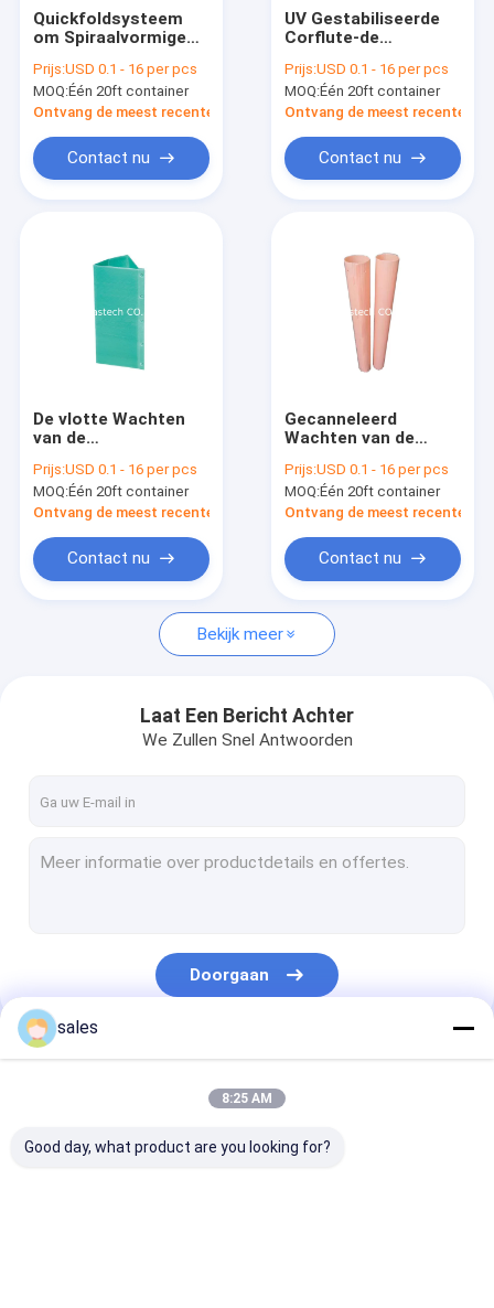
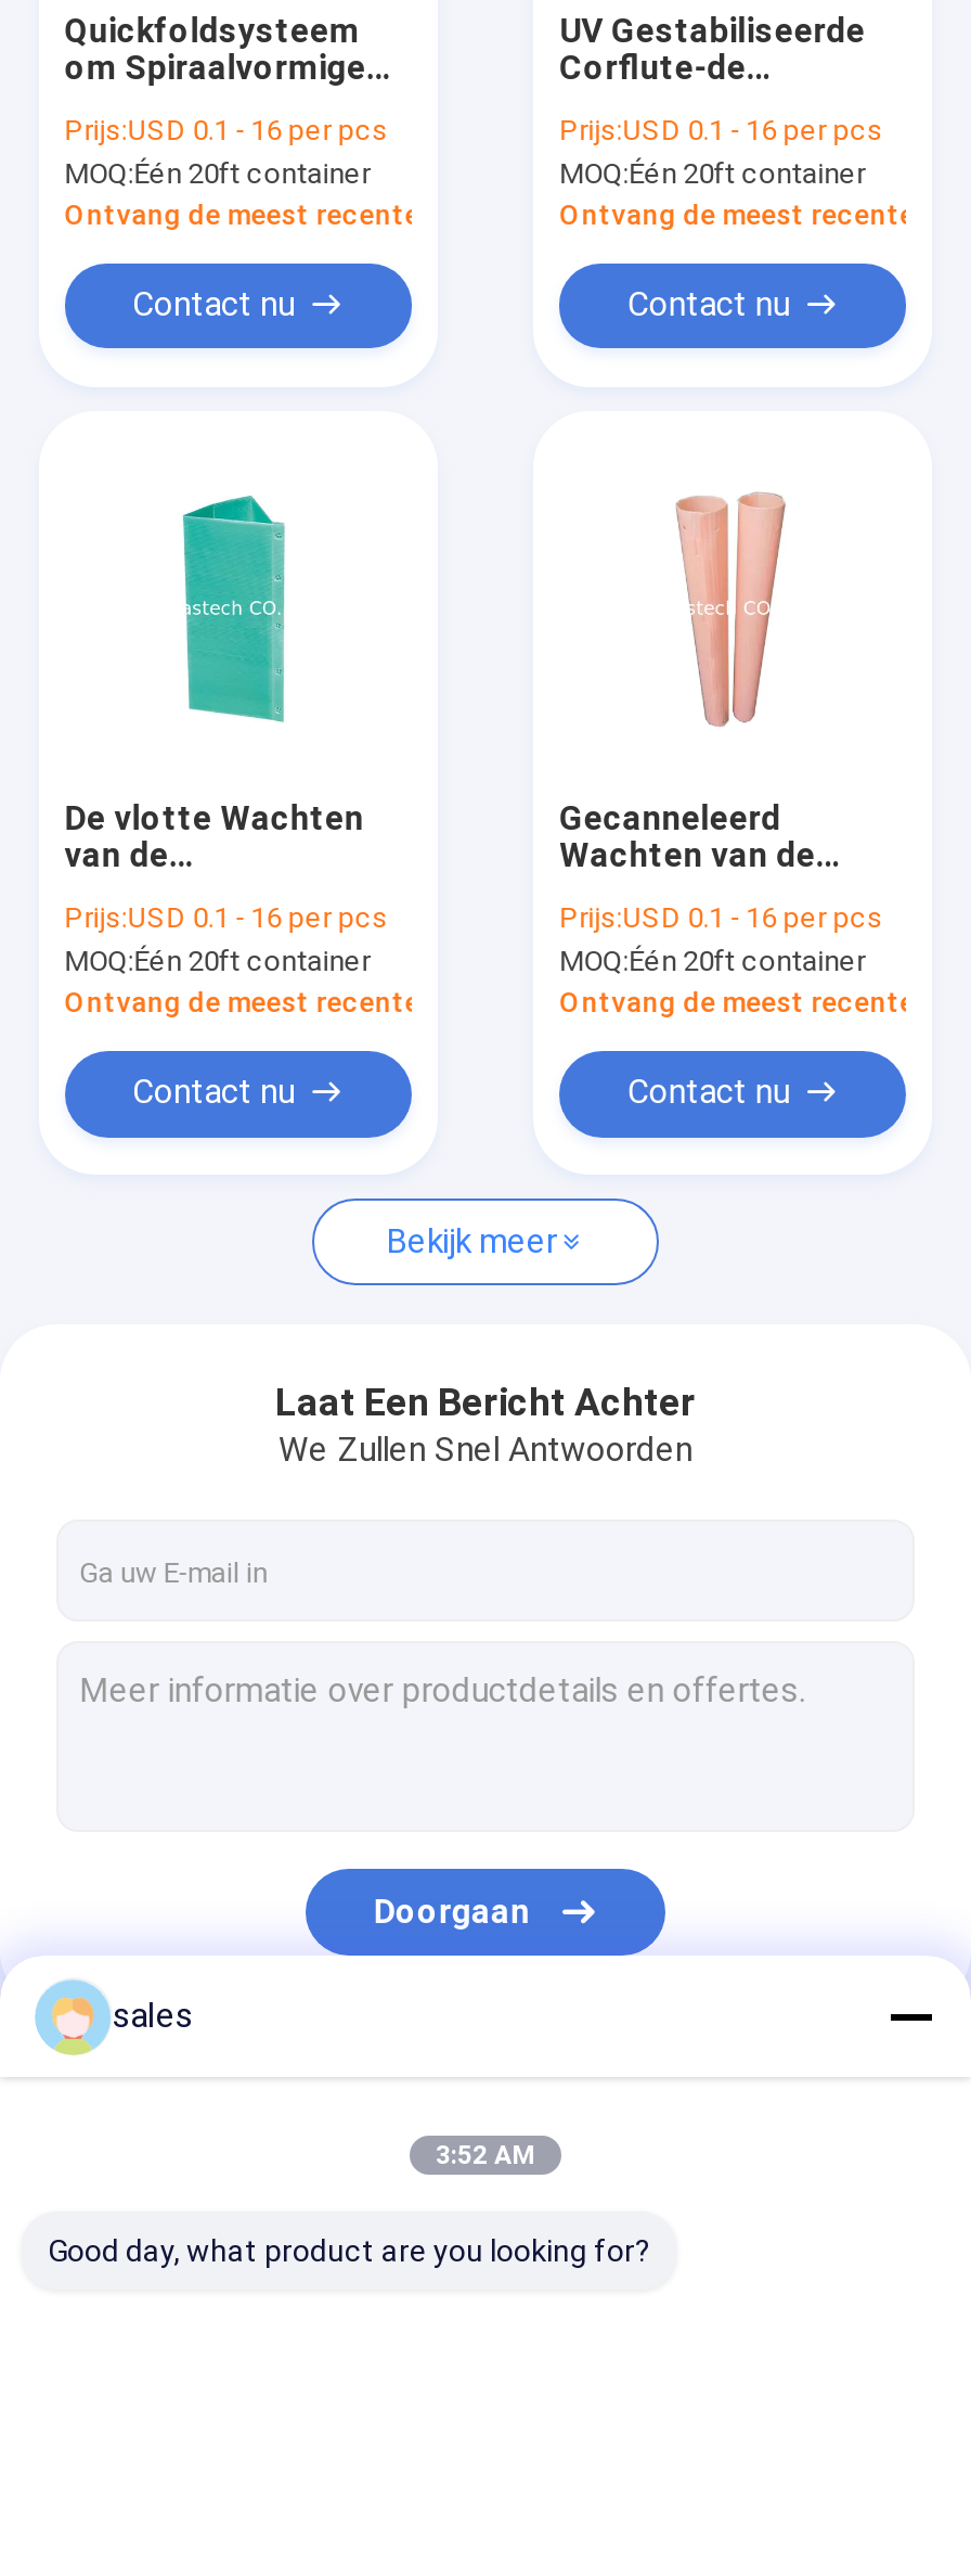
- 8:25 AM
+ 3:52 AM
